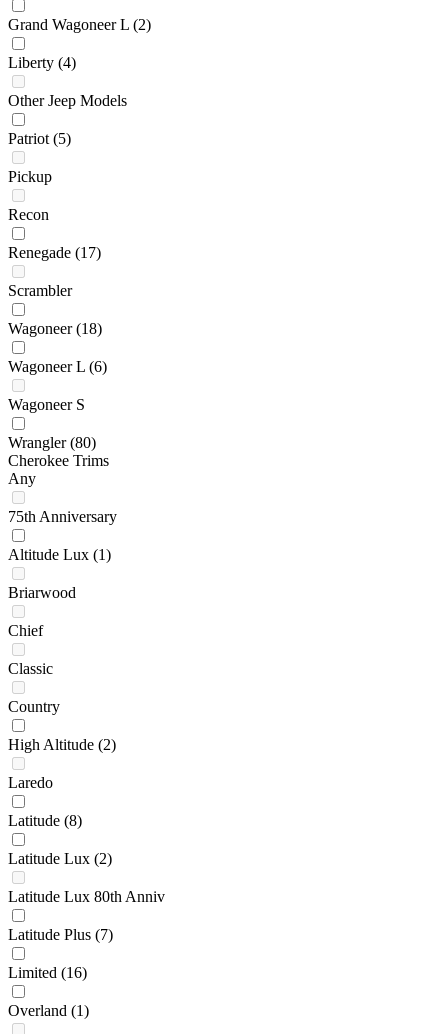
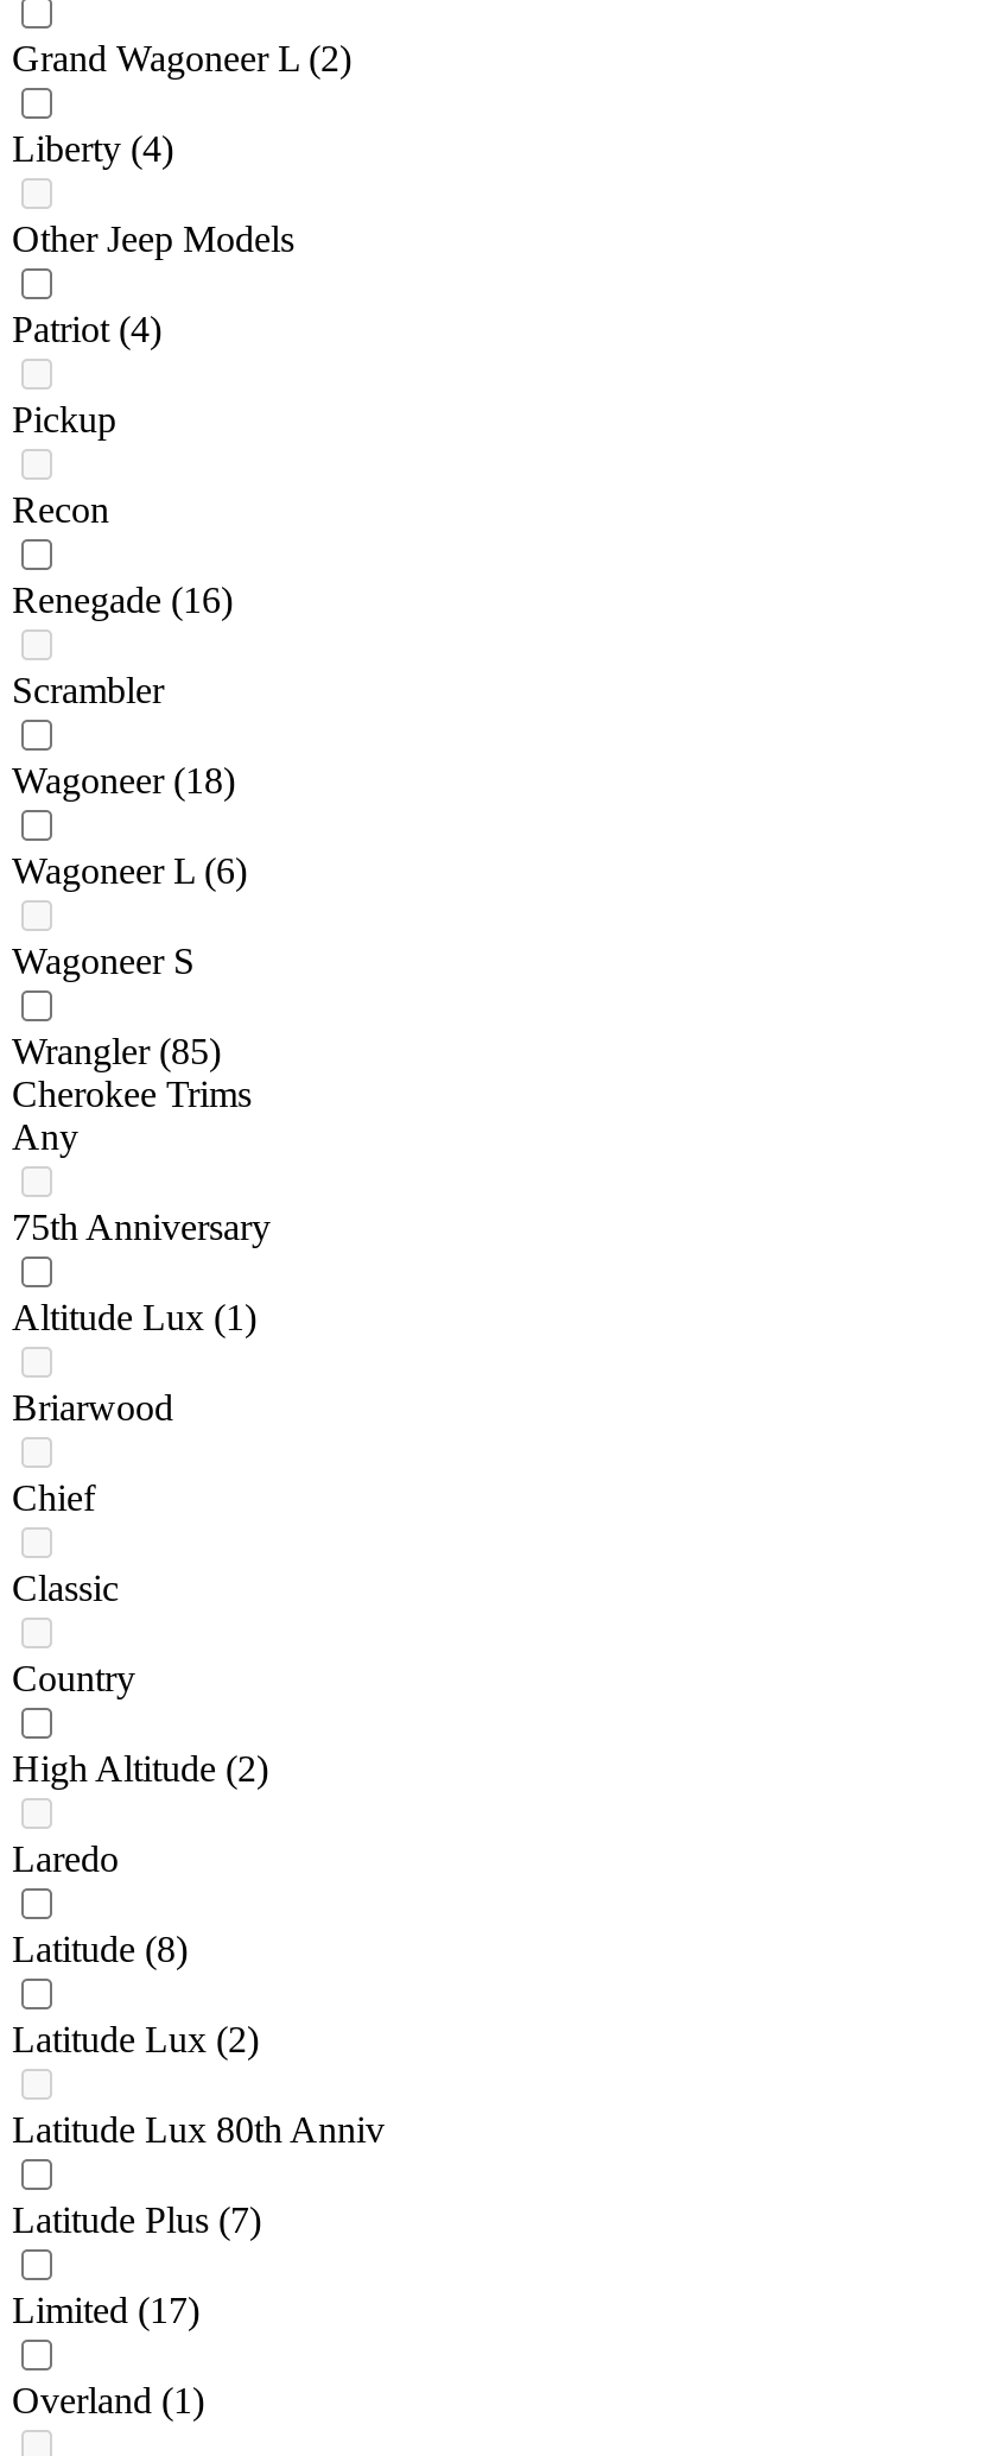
- Patriot (5)
+ Patriot (4)

- Renegade (17)
+ Renegade (16)

- Wrangler (80)
+ Wrangler (85)

- Limited (16)
+ Limited (17)
